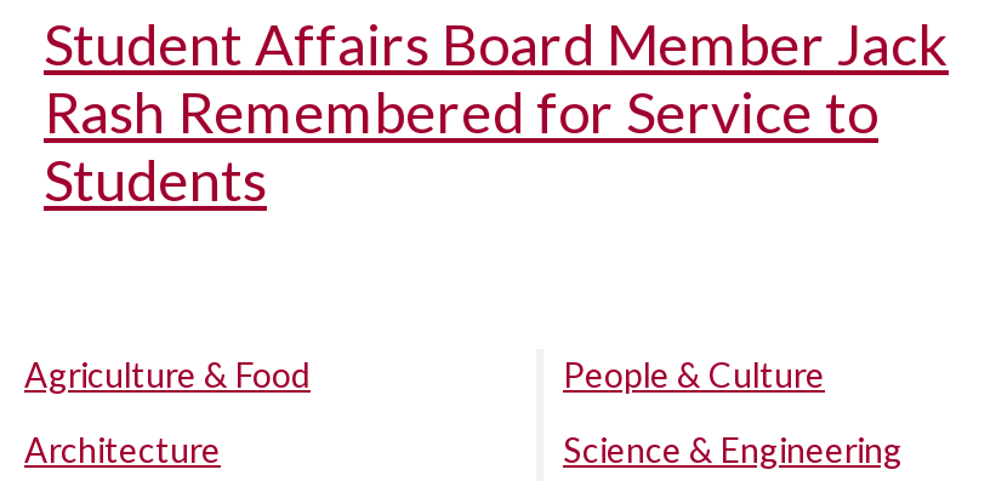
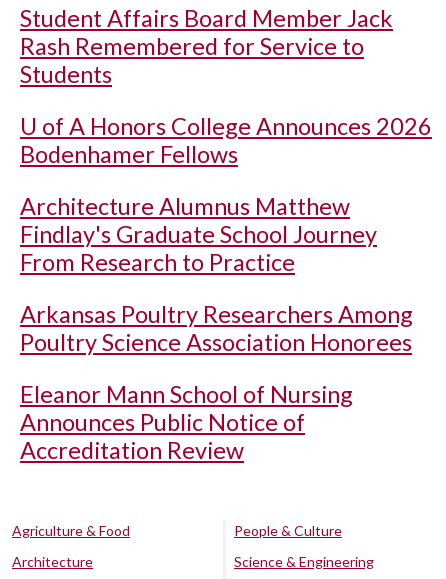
+ U of A Honors College Announces 2026
+ Bodenhamer Fellows
+ Architecture Alumnus Matthew
+ Findlay's Graduate School Journey
+ From Research to Practice
+ Arkansas Poultry Researchers Among
+ Poultry Science Association Honorees
+ Eleanor Mann School of Nursing
+ Announces Public Notice of
+ Accreditation Review
